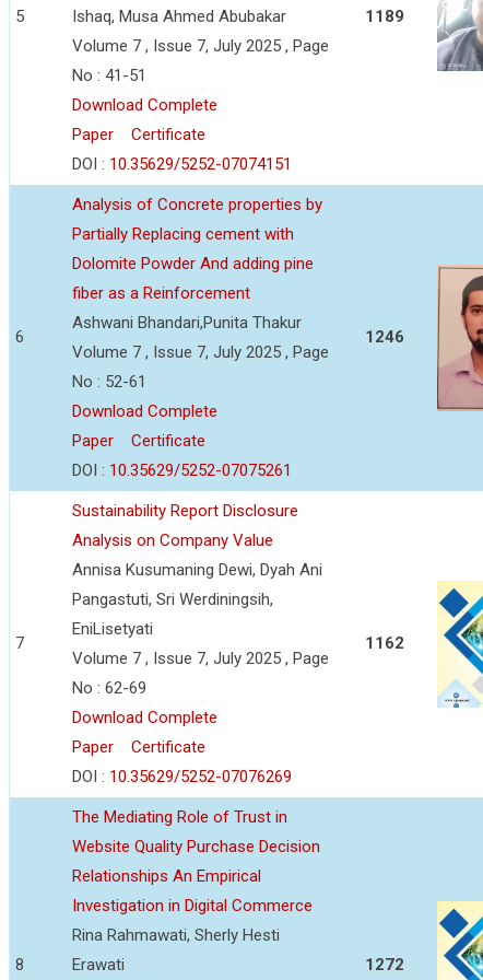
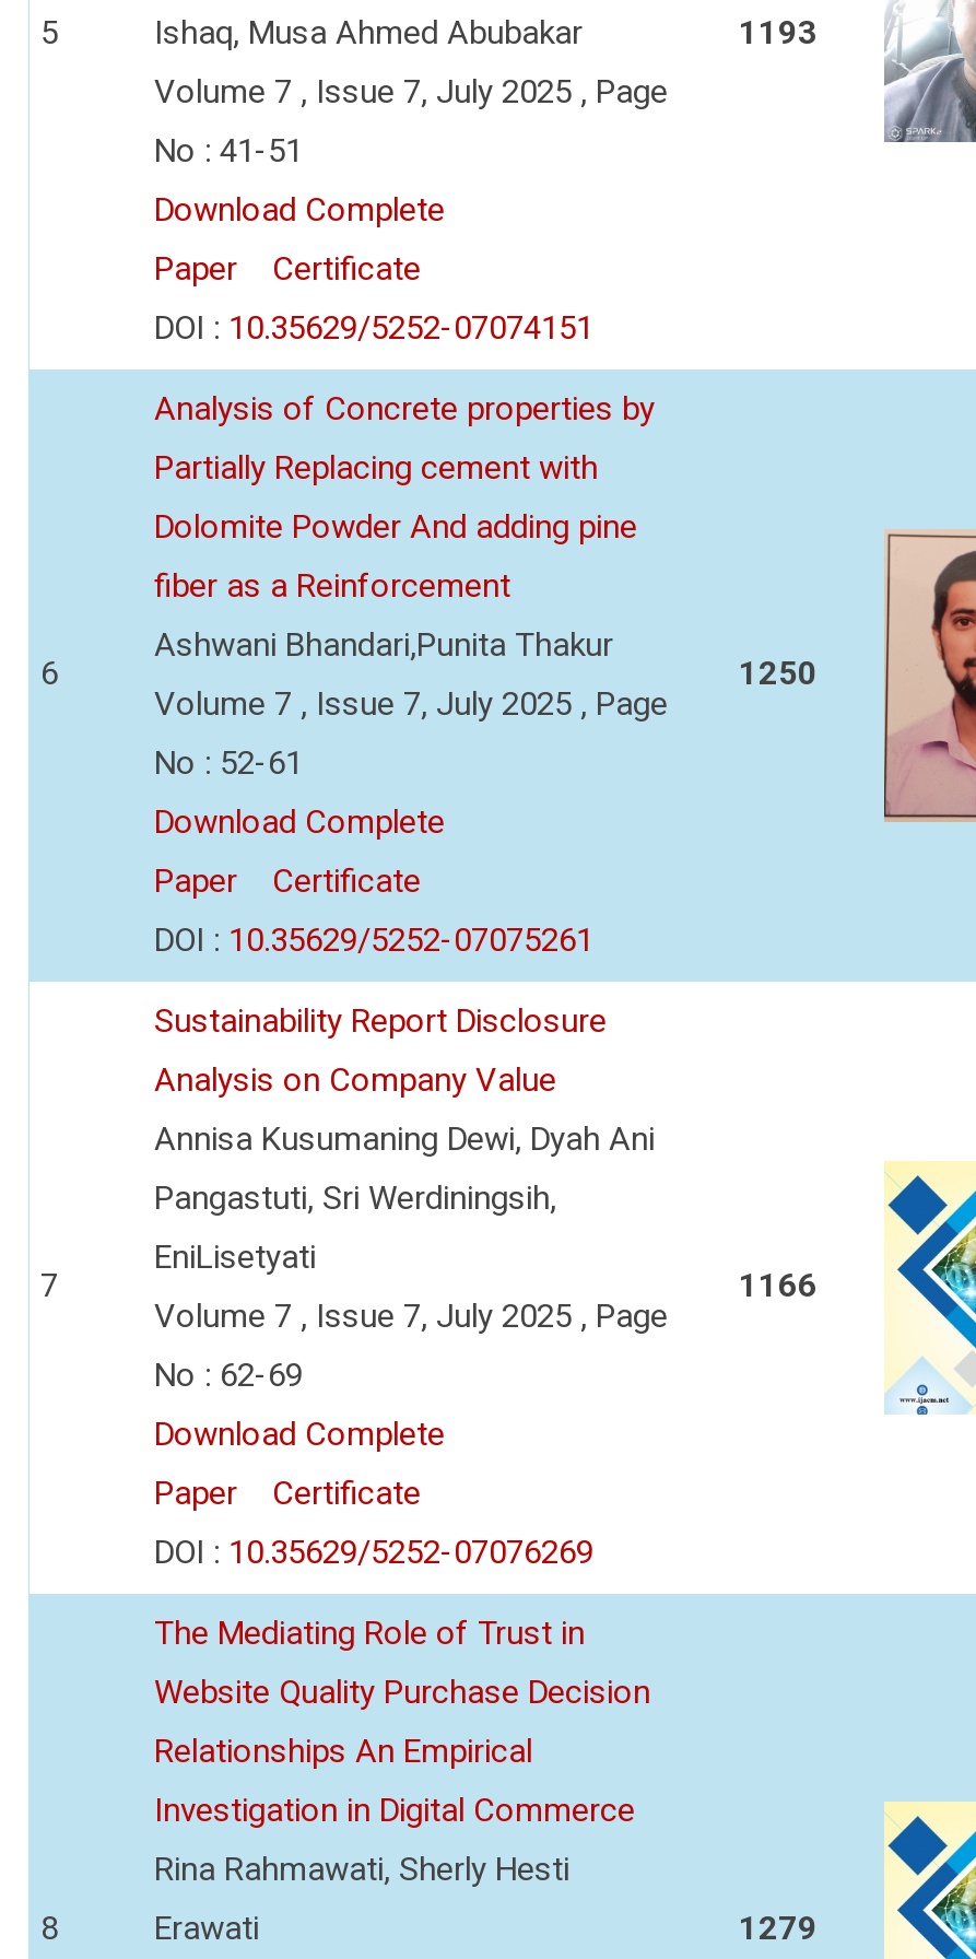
- 1189
+ 1193

- 1246
+ 1250

- 1162
+ 1166

- 1272
+ 1279
